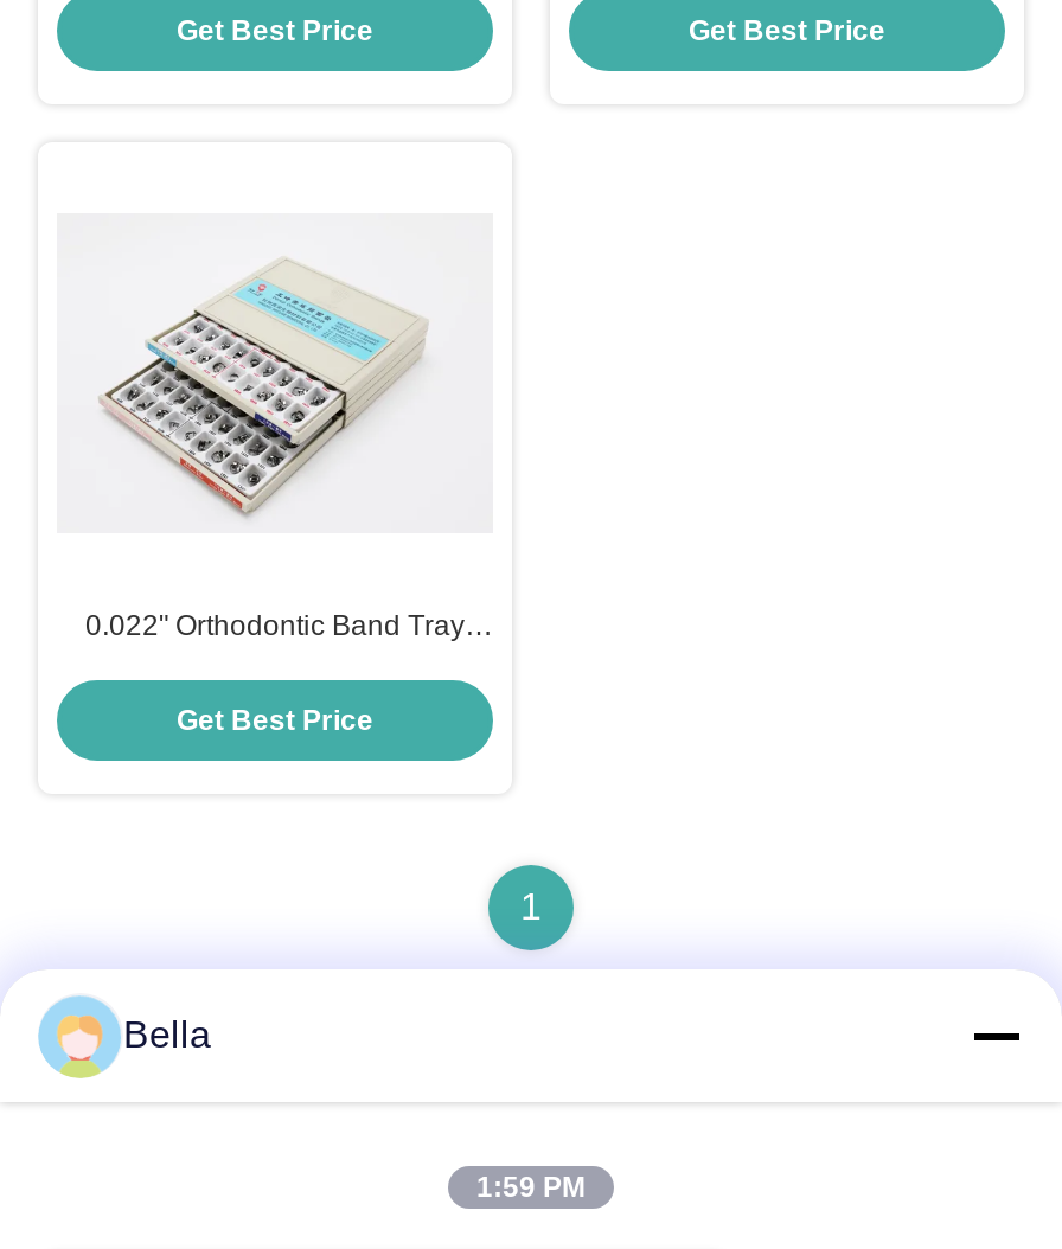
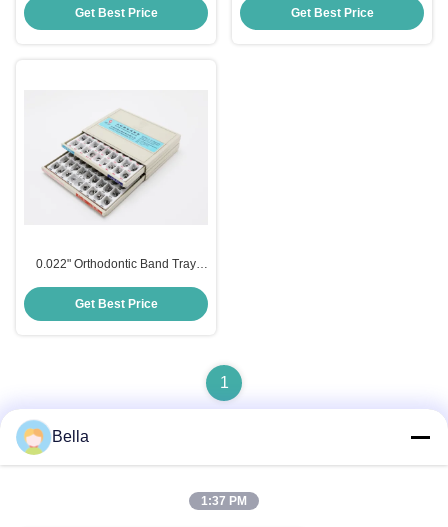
- 1:59 PM
+ 1:37 PM
